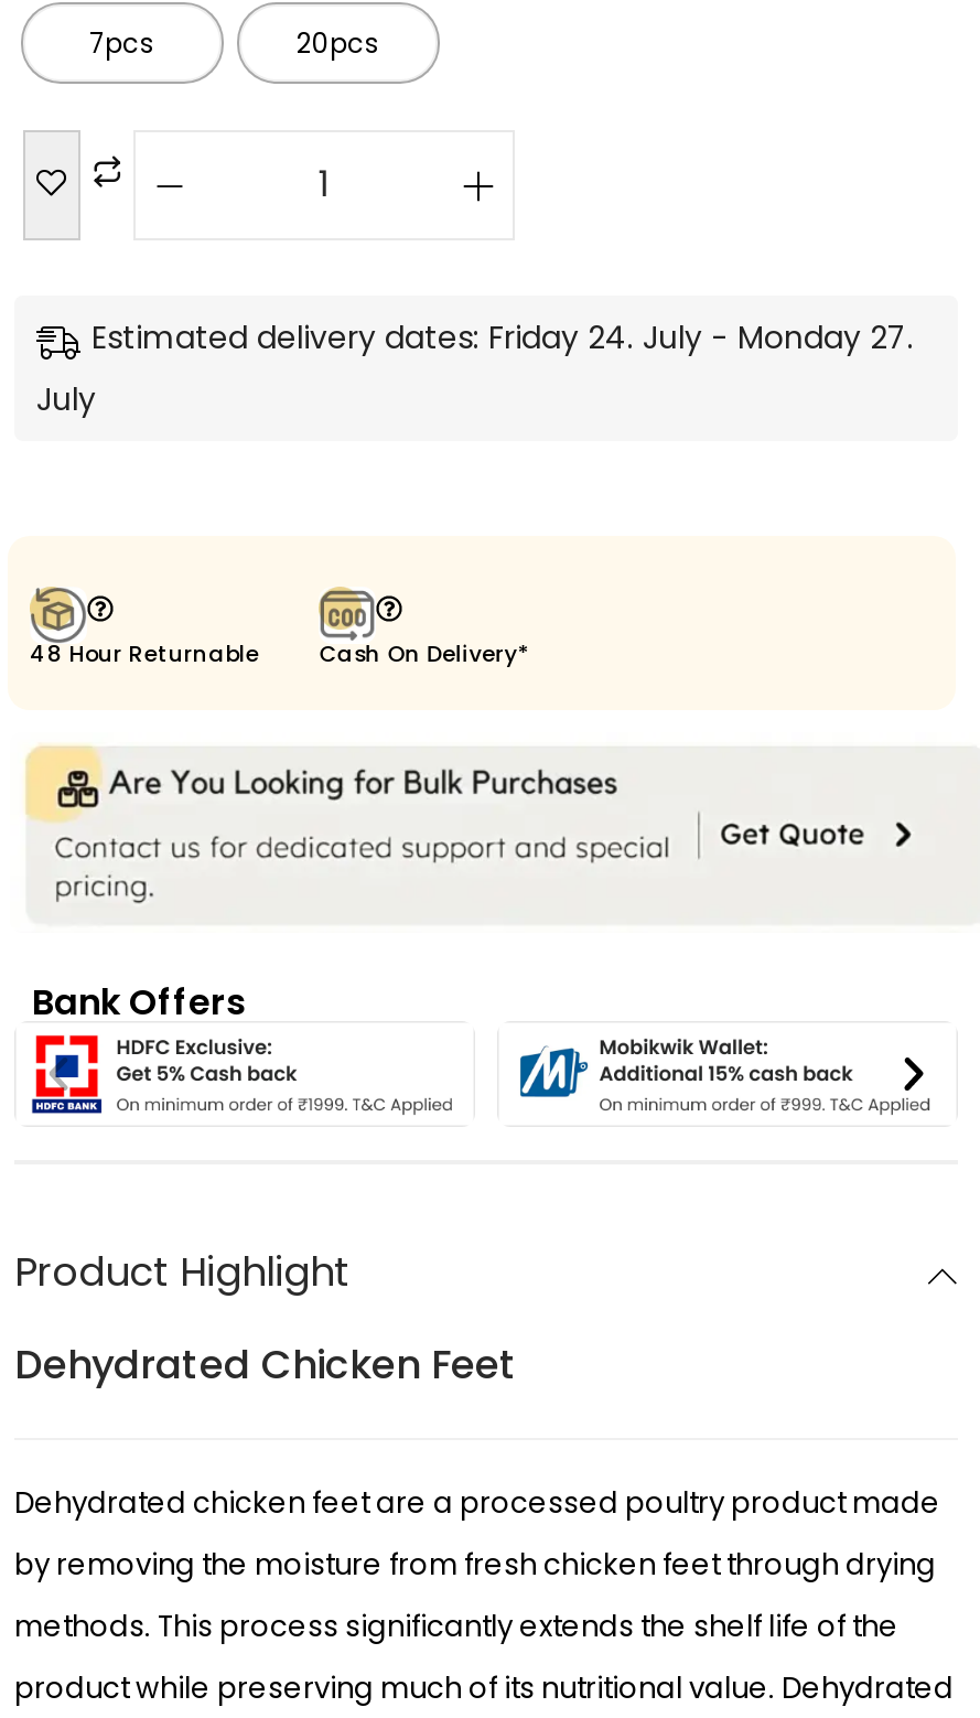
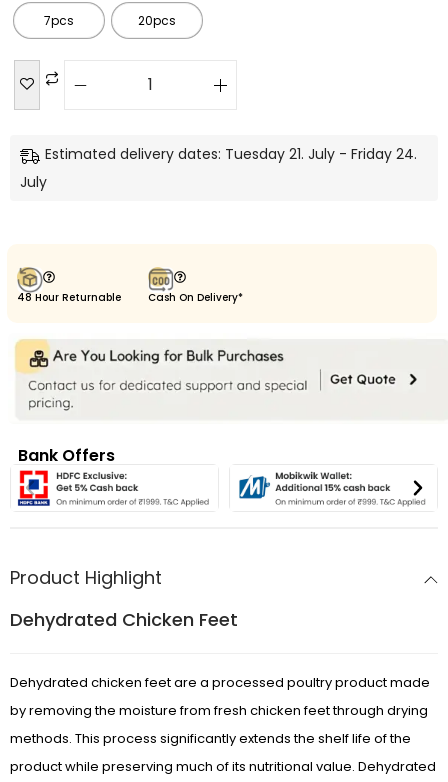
- Estimated delivery dates: Friday 24. July - Monday 27.
+ Estimated delivery dates: Tuesday 21. July - Friday 24.
